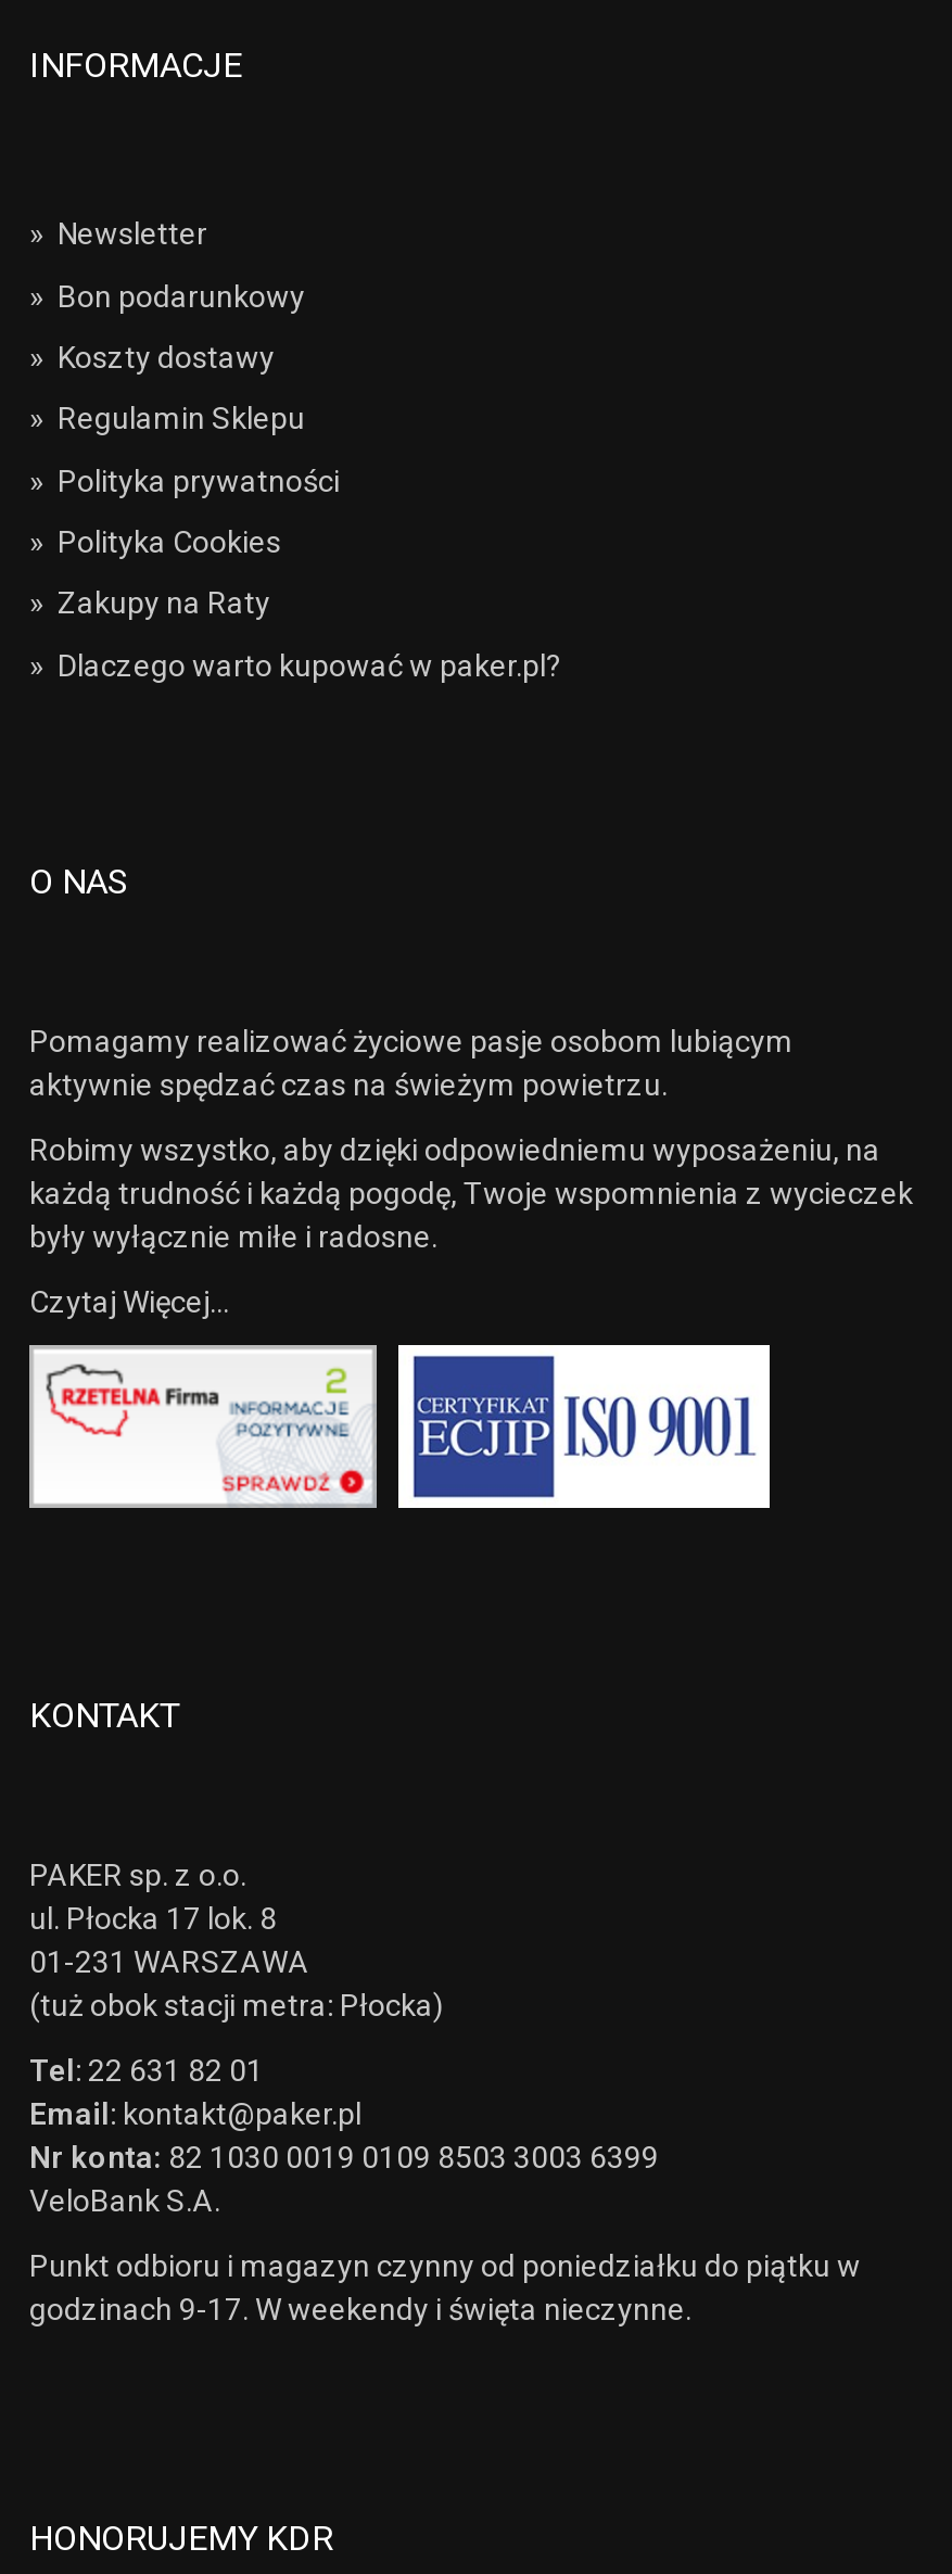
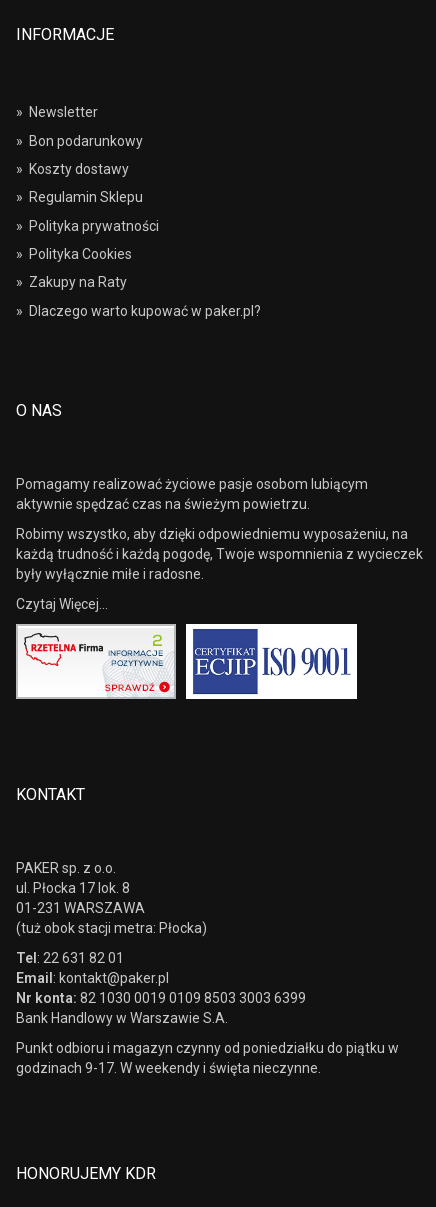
- VeloBank S.A.
+ Bank Handlowy w Warszawie S.A.
